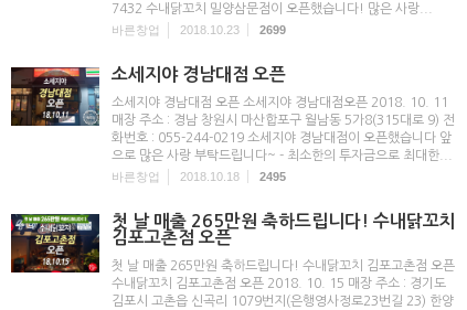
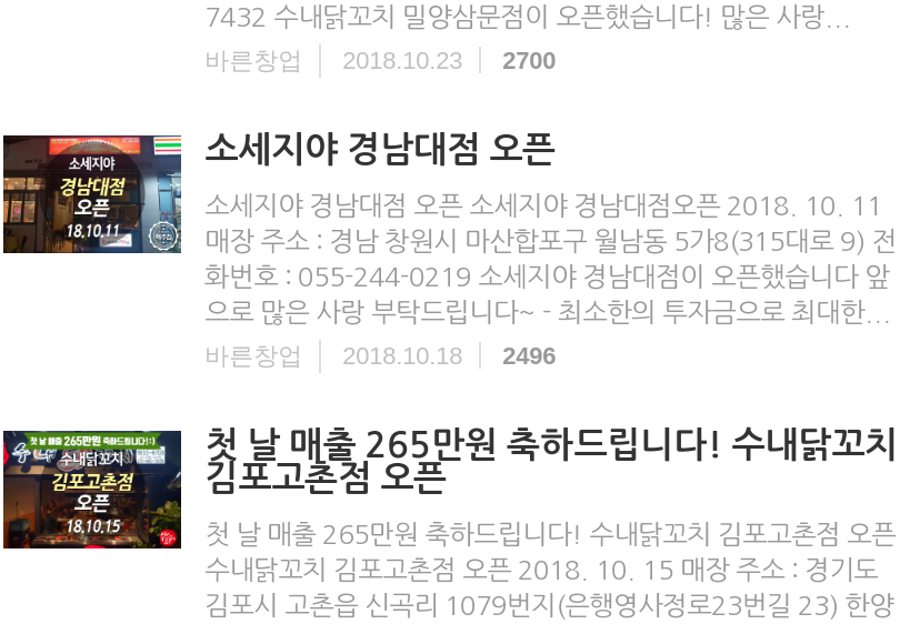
- 바른창업 2018.10.23 2699
+ 바른창업 2018.10.23 2700

- 바른창업 2018.10.18 2495
+ 바른창업 2018.10.18 2496
